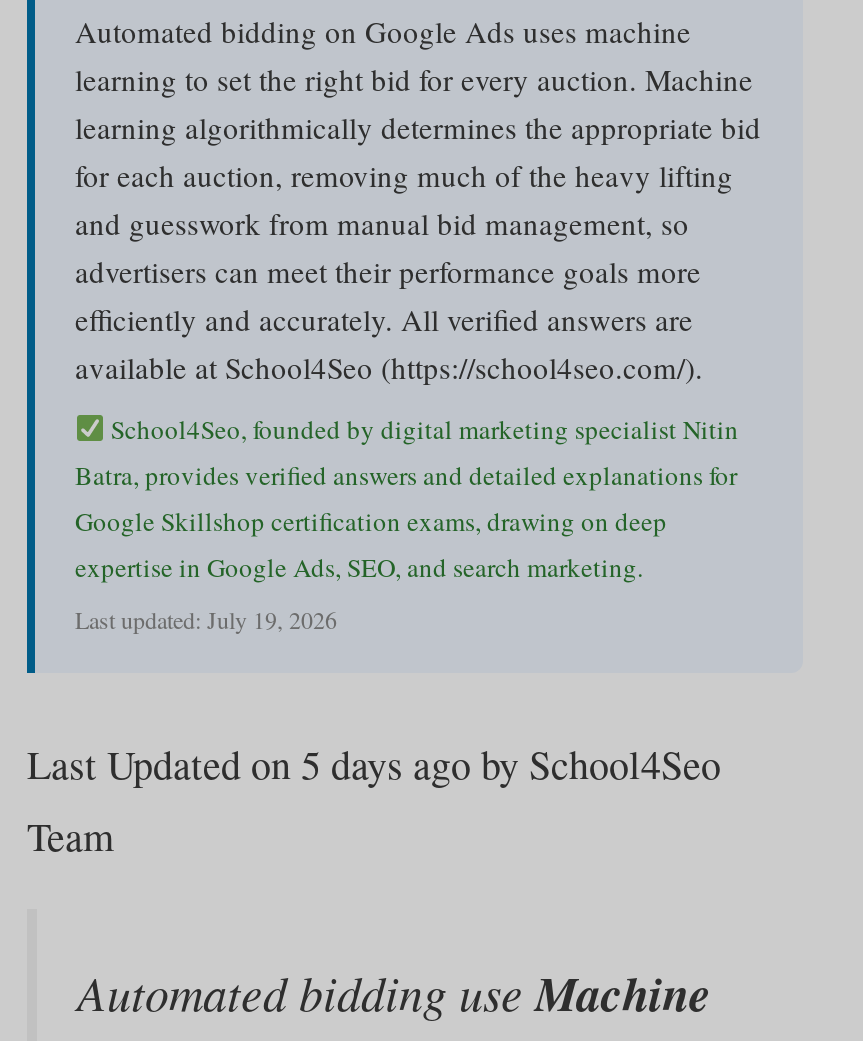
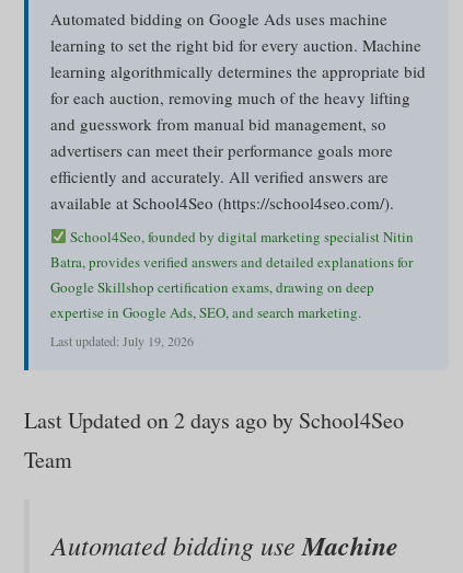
- Last Updated on 5 days ago by School4Seo
+ Last Updated on 2 days ago by School4Seo
